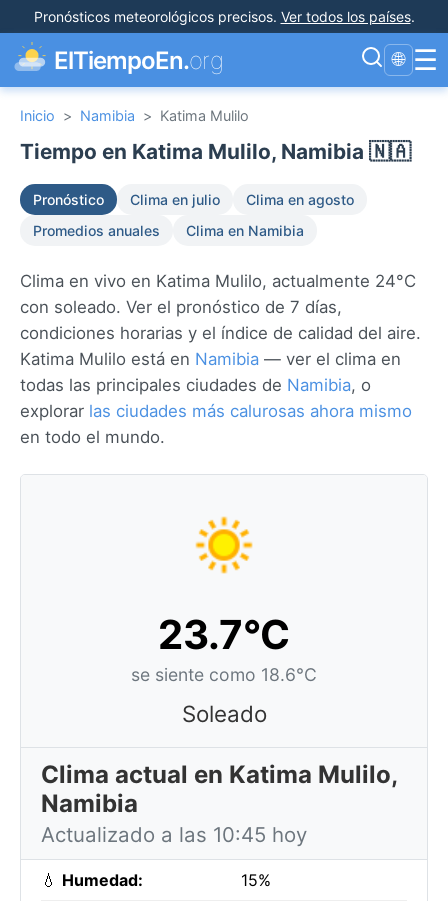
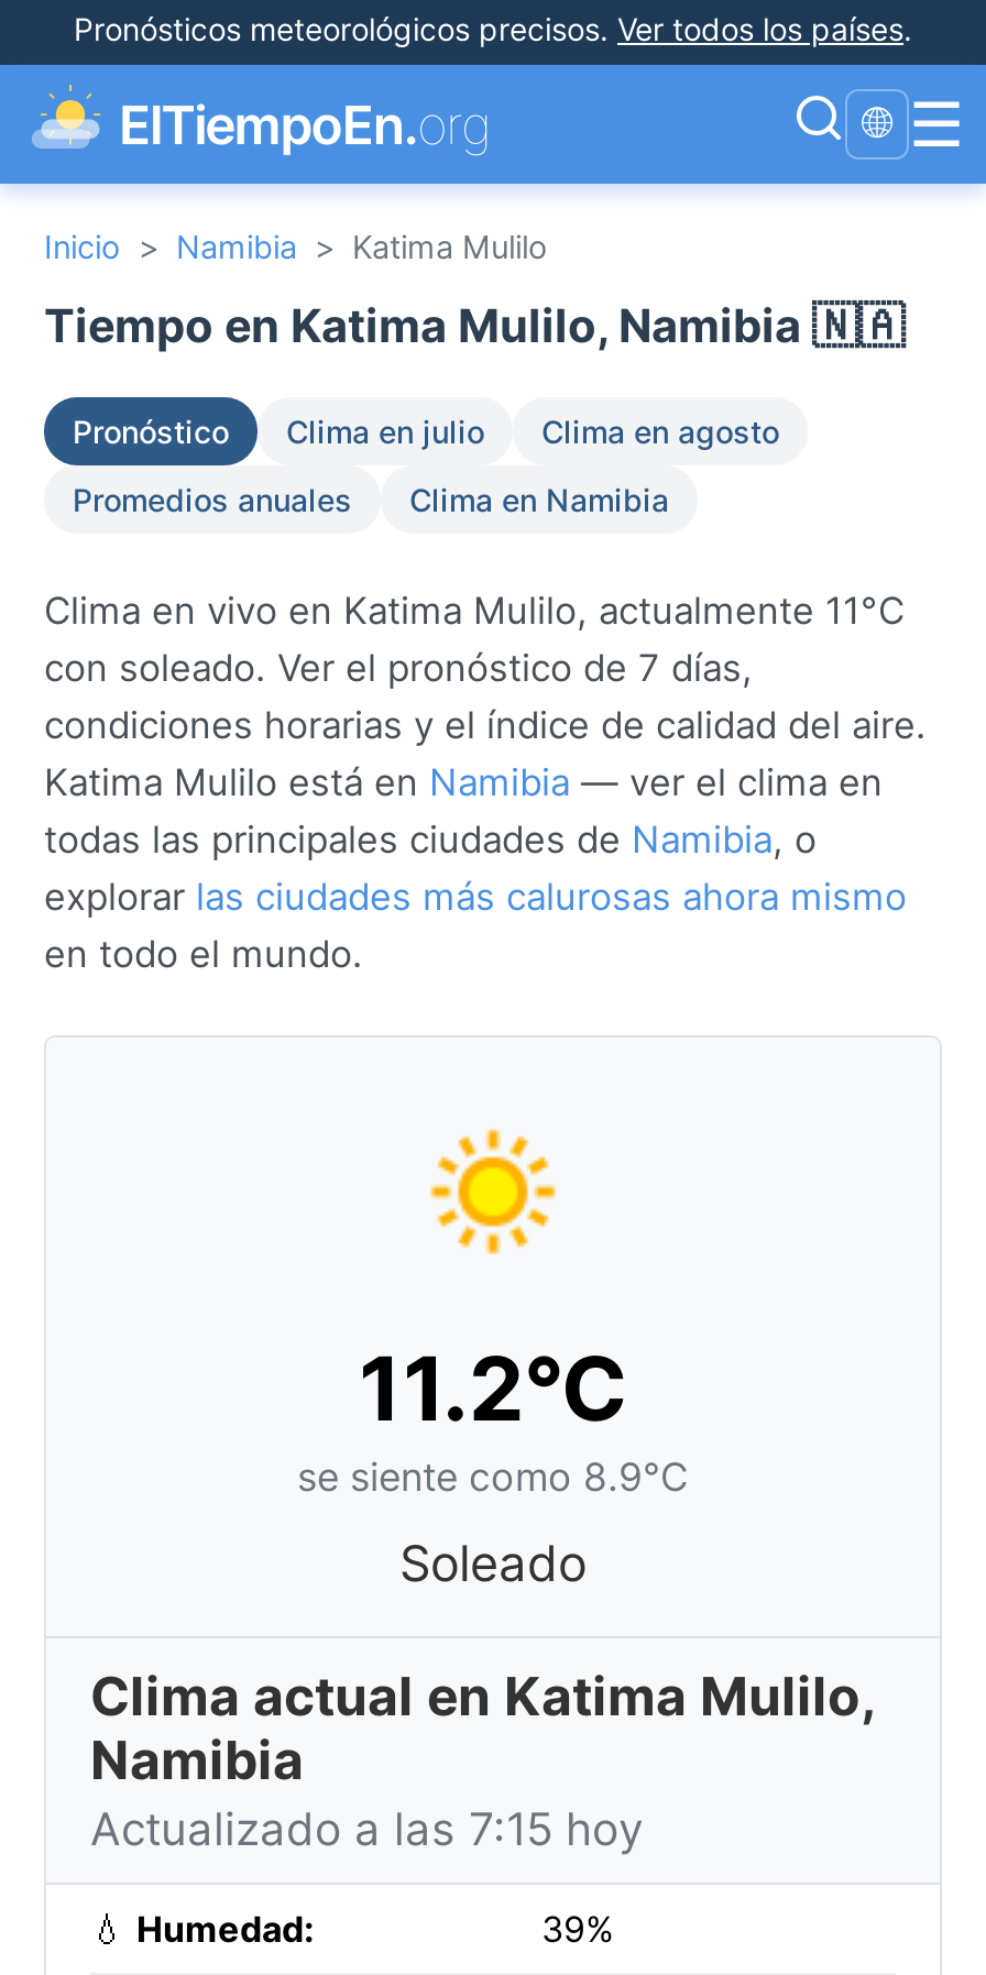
- Clima en vivo en Katima Mulilo, actualmente 24°C
+ Clima en vivo en Katima Mulilo, actualmente 11°C

- 23.7°C
- se siente como 18.6°C
+ 11.2°C
+ se siente como 8.9°C

- Actualizado a las 10:45 hoy
+ Actualizado a las 7:15 hoy

- 15%
+ 39%
